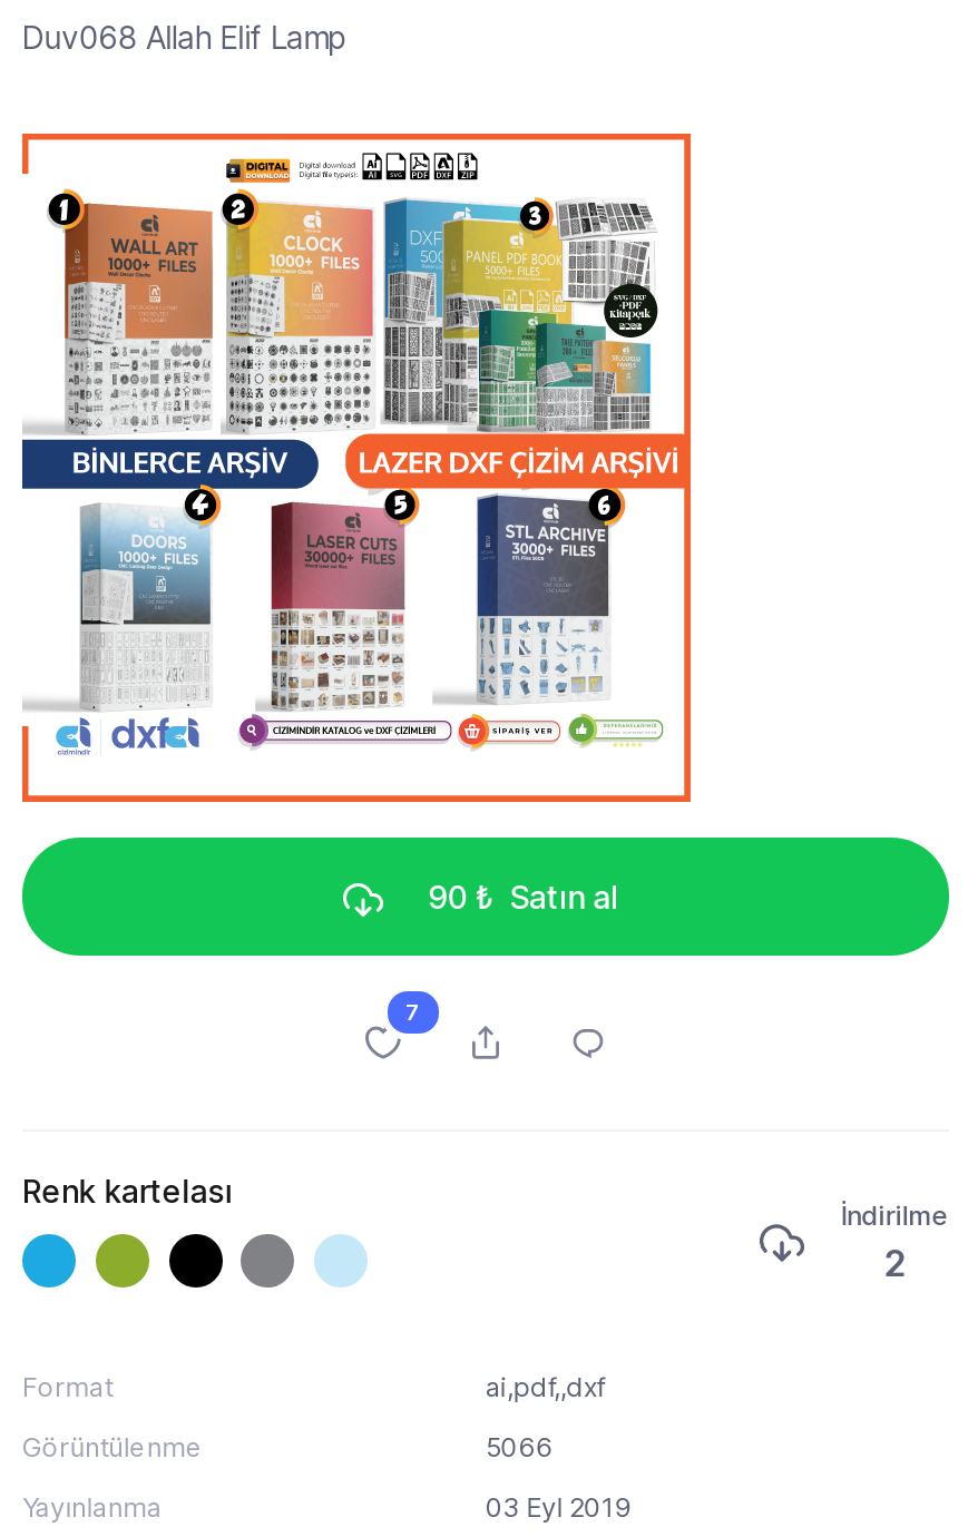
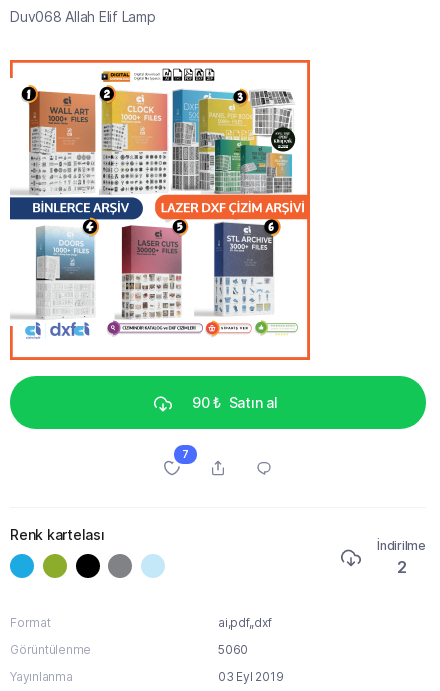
- 5066
+ 5060
